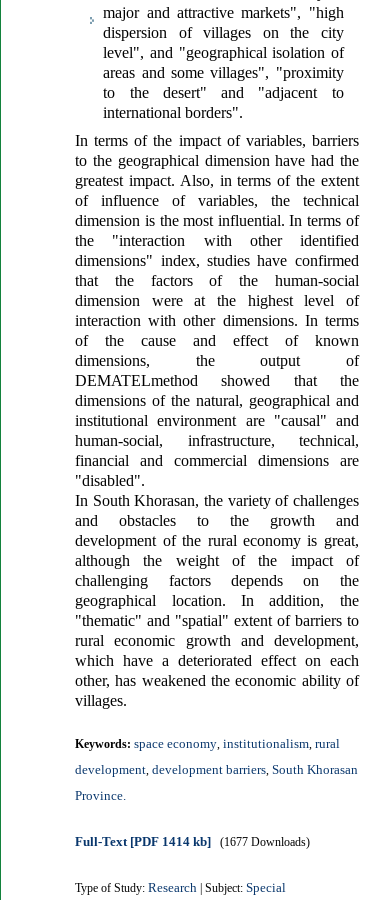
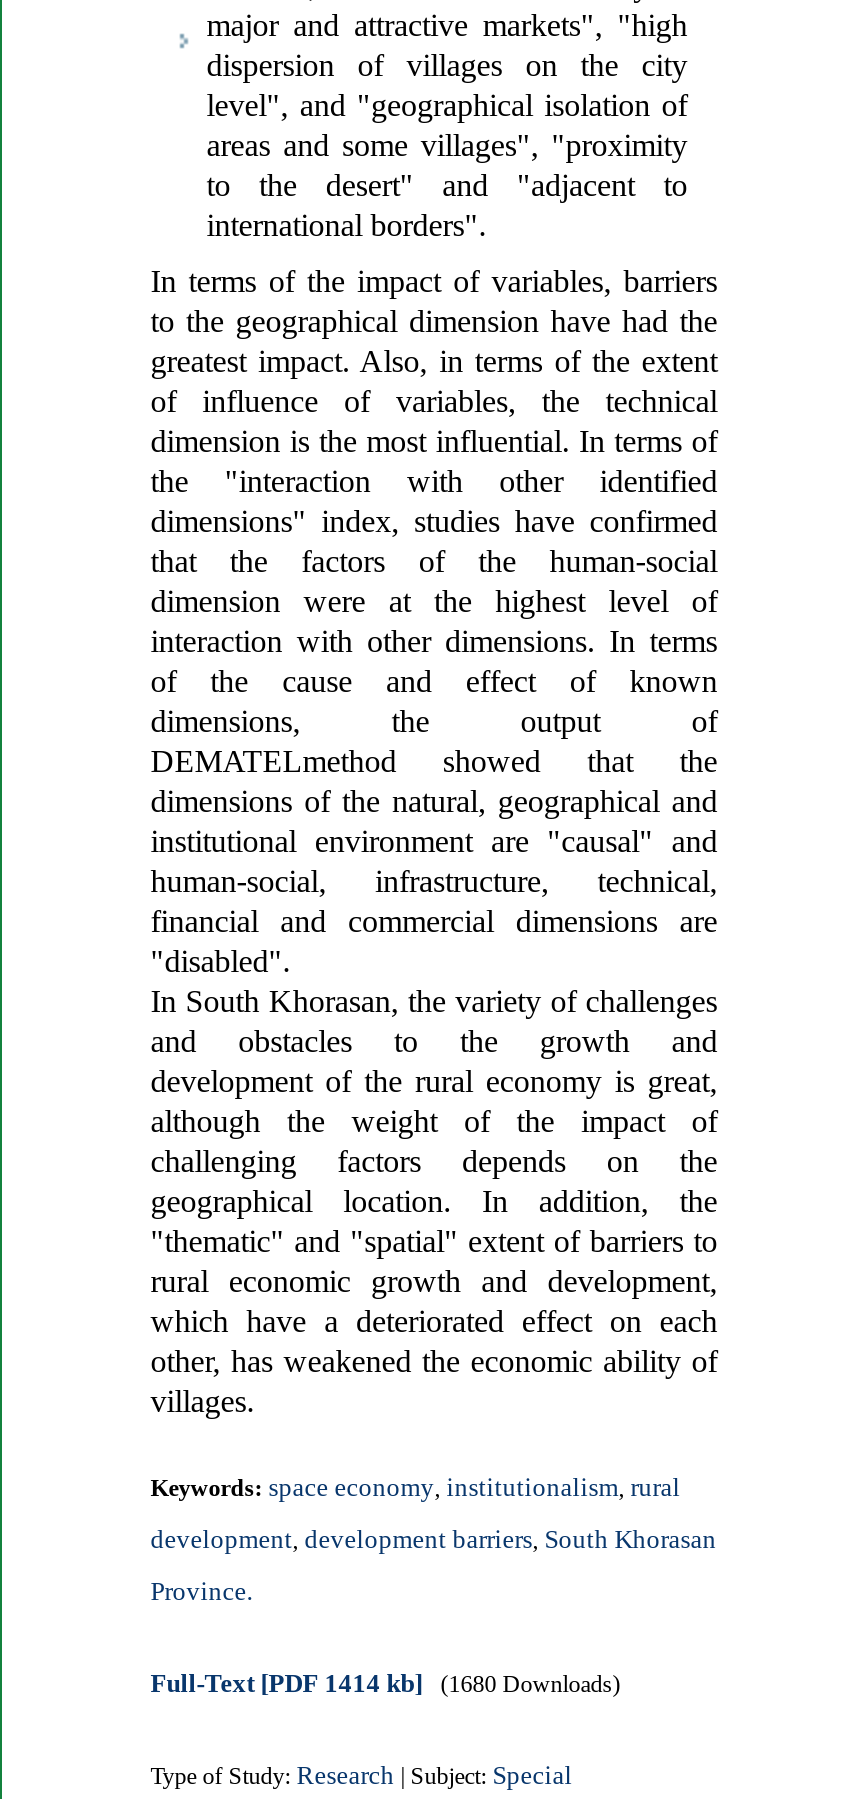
- Full-Text [PDF 1414 kb] (1677 Downloads)
+ Full-Text [PDF 1414 kb] (1680 Downloads)
